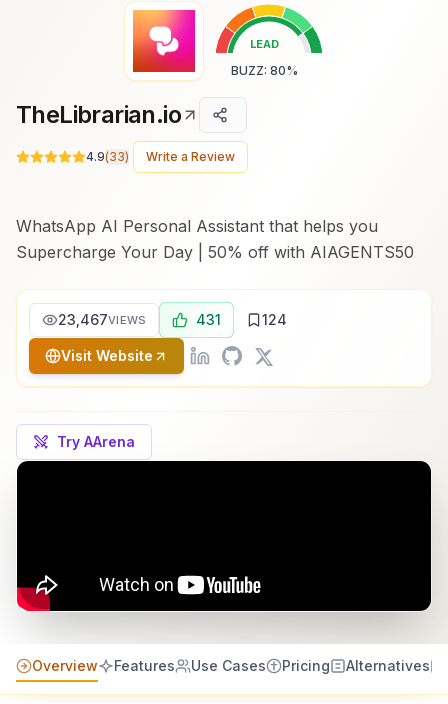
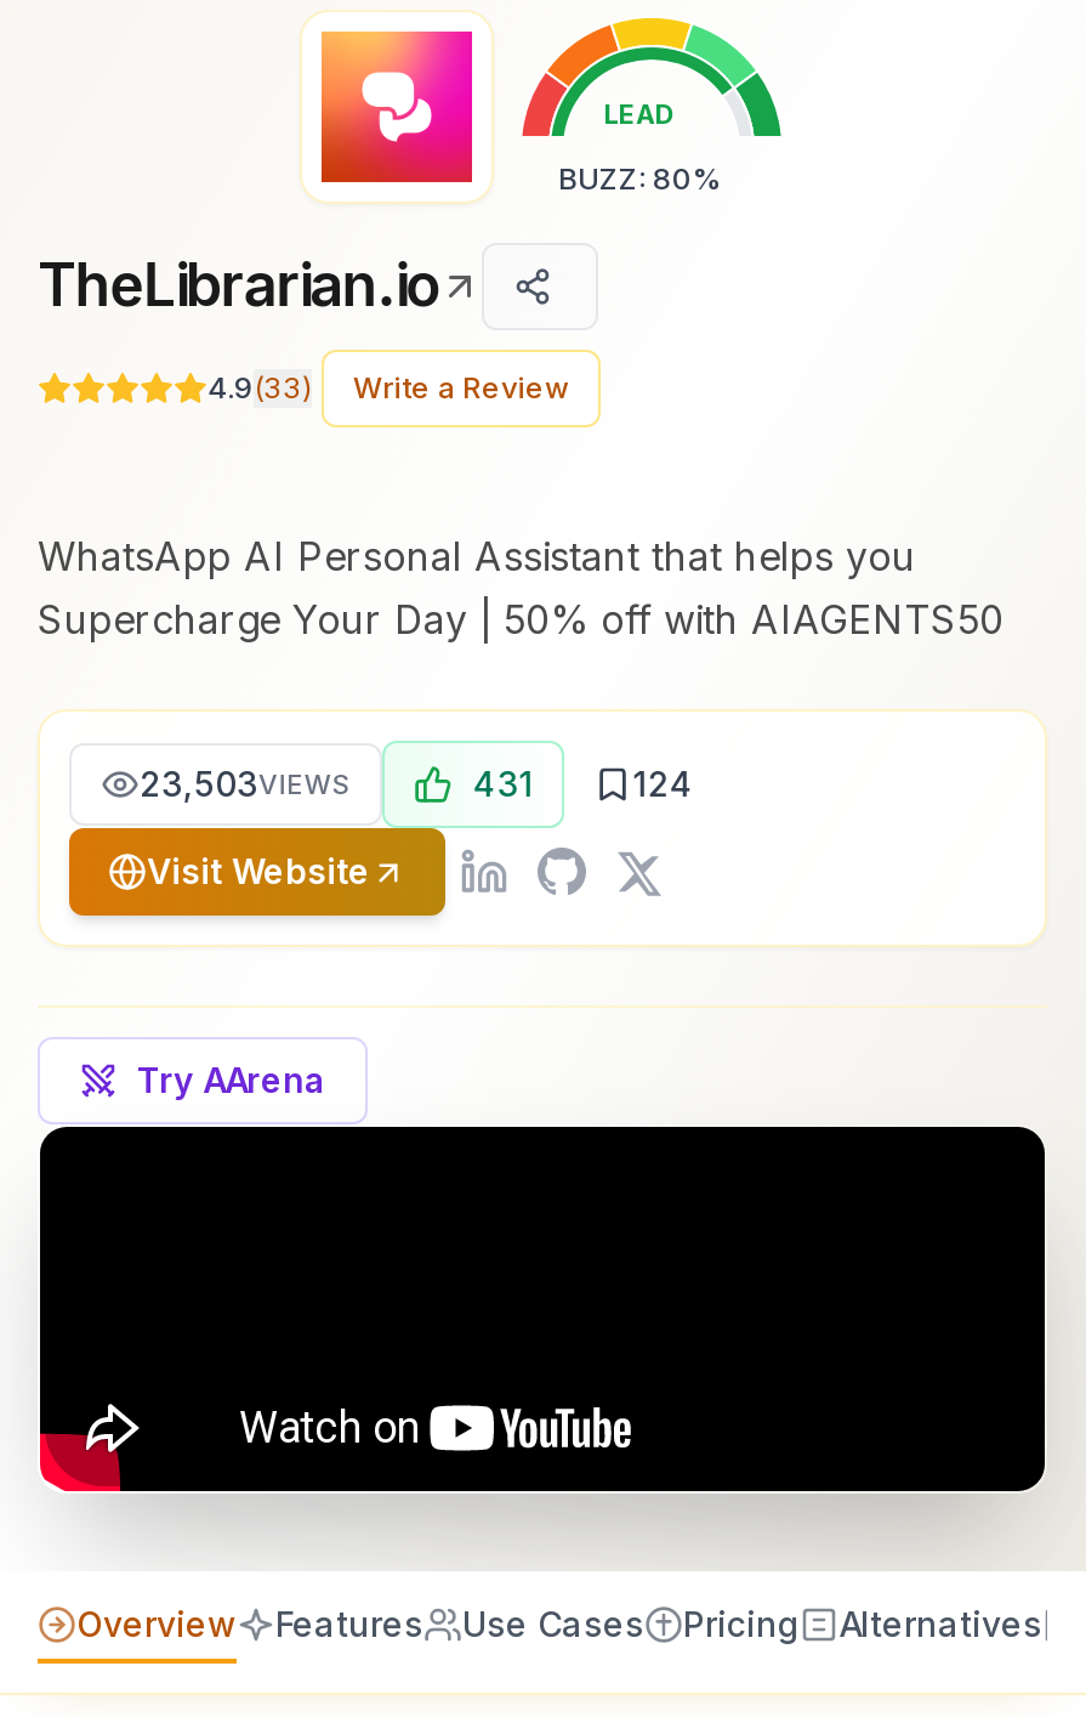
- 23,467VIEWS
+ 23,503VIEWS
